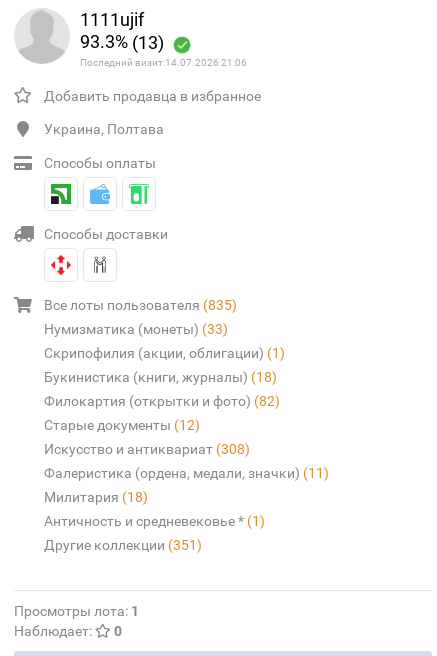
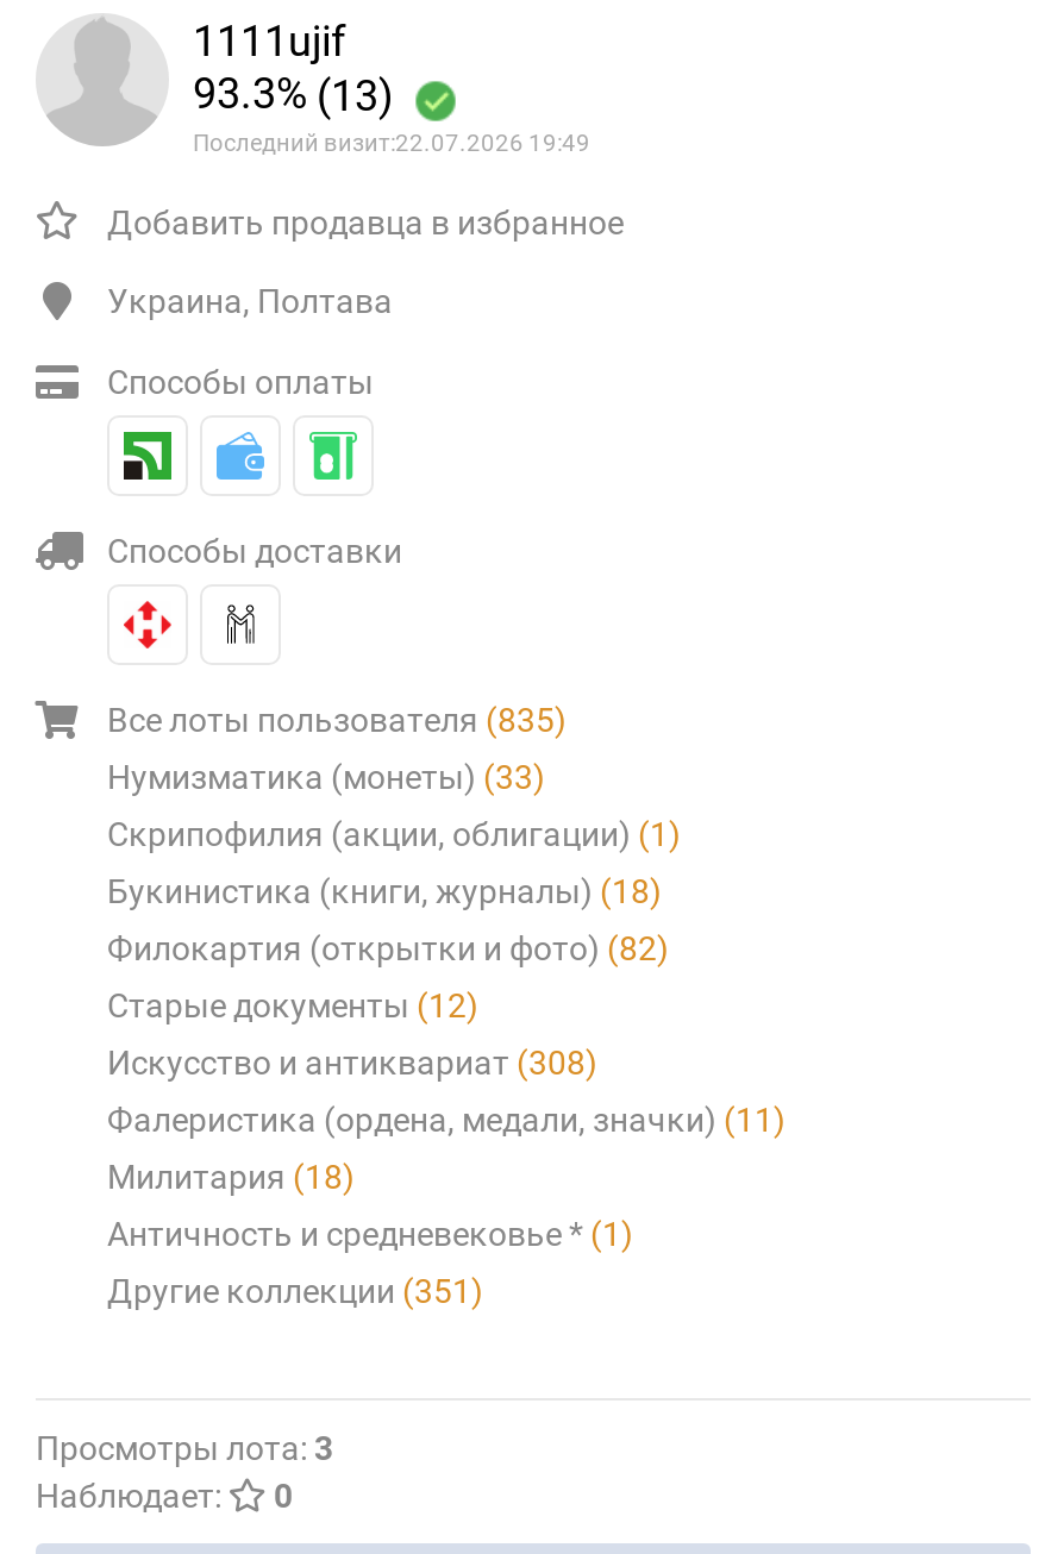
- Последний визит:14.07.2026 21:06
+ Последний визит:22.07.2026 19:49

- Просмотры лота: 1
+ Просмотры лота: 3
